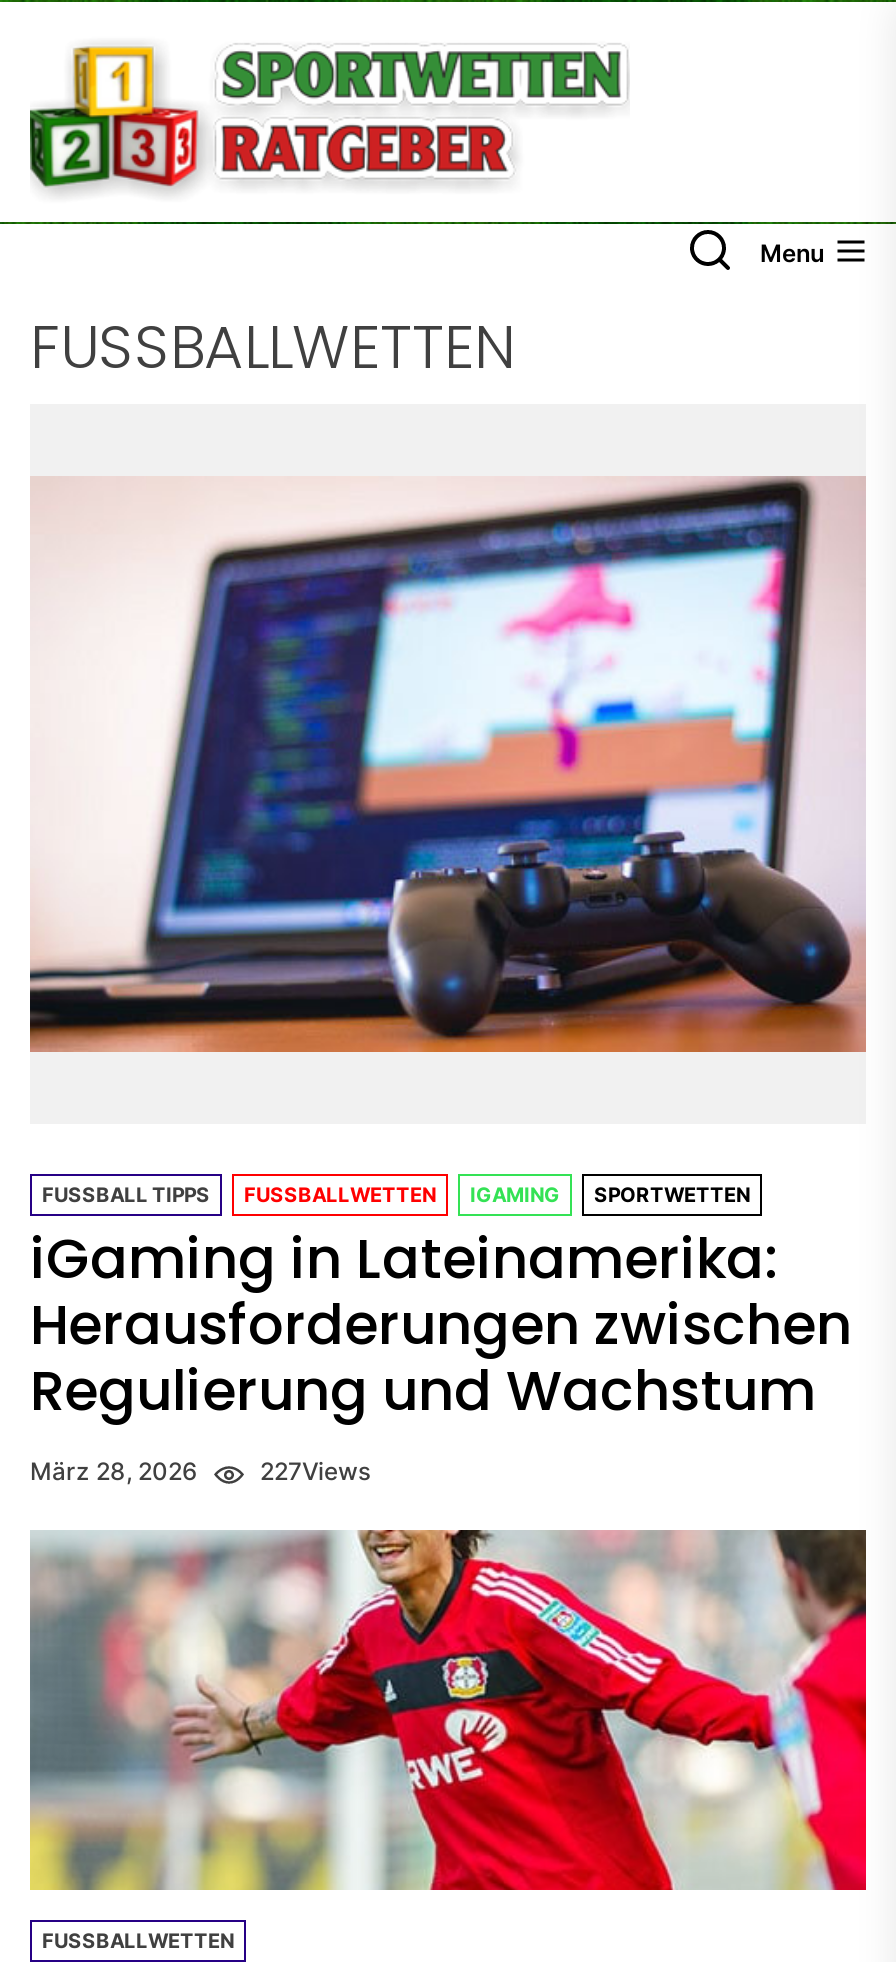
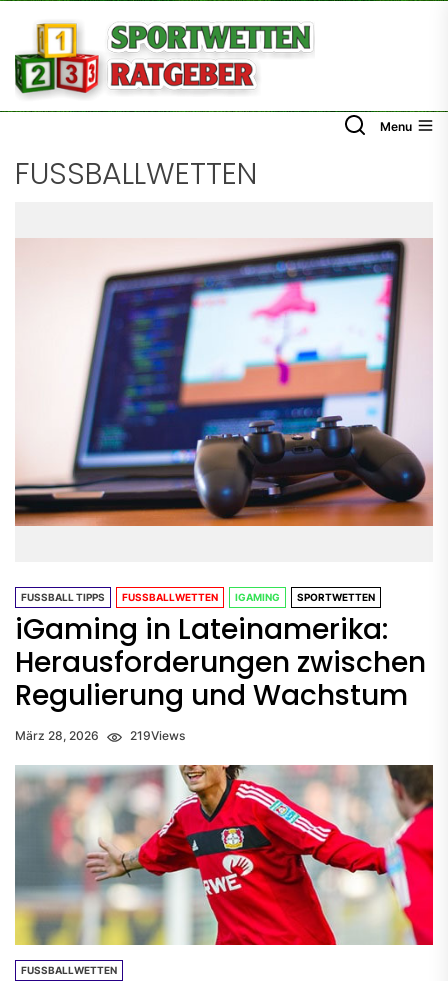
- 227Views
+ 219Views
